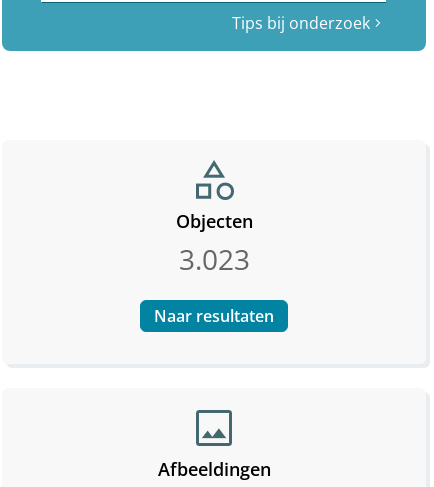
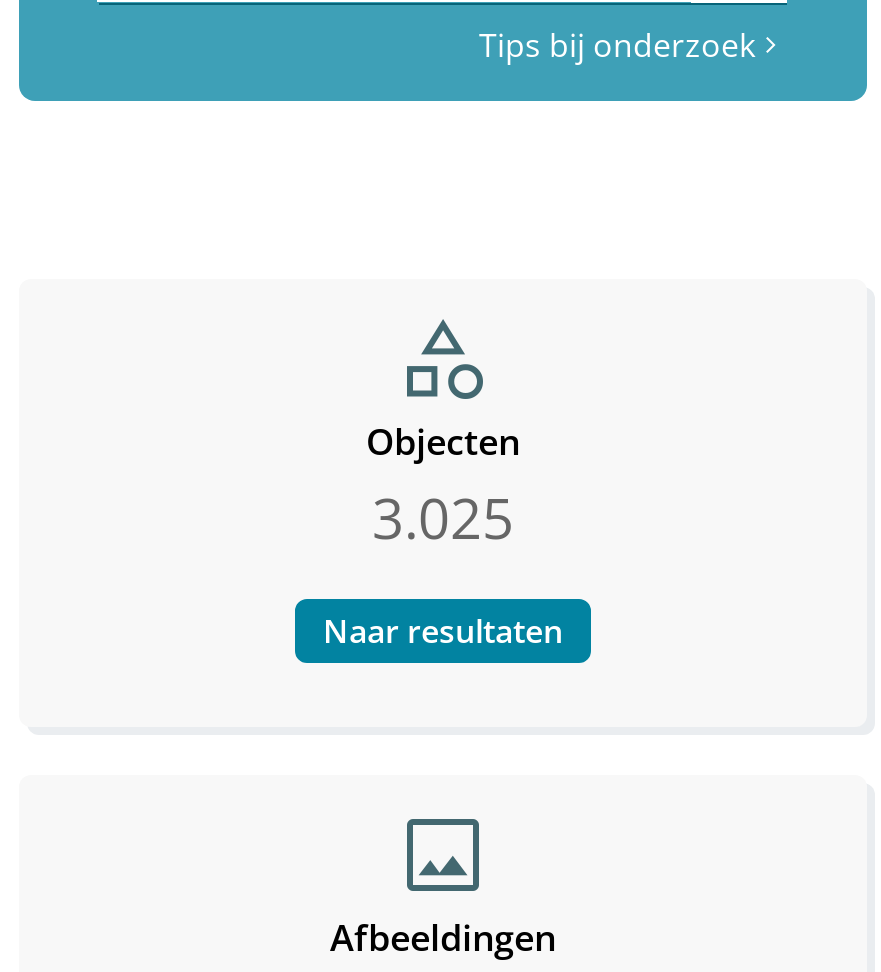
- 3.023
+ 3.025
